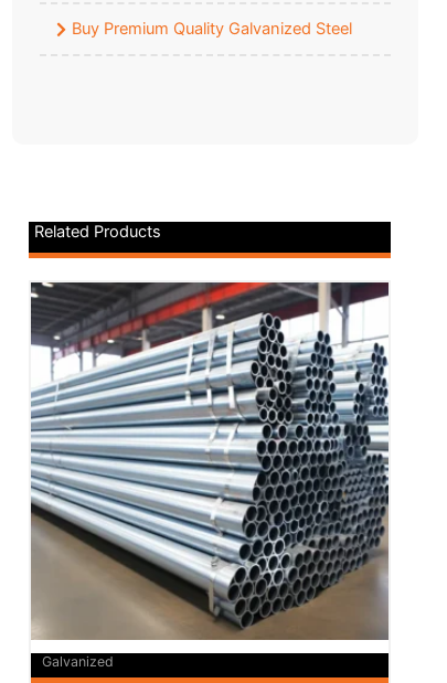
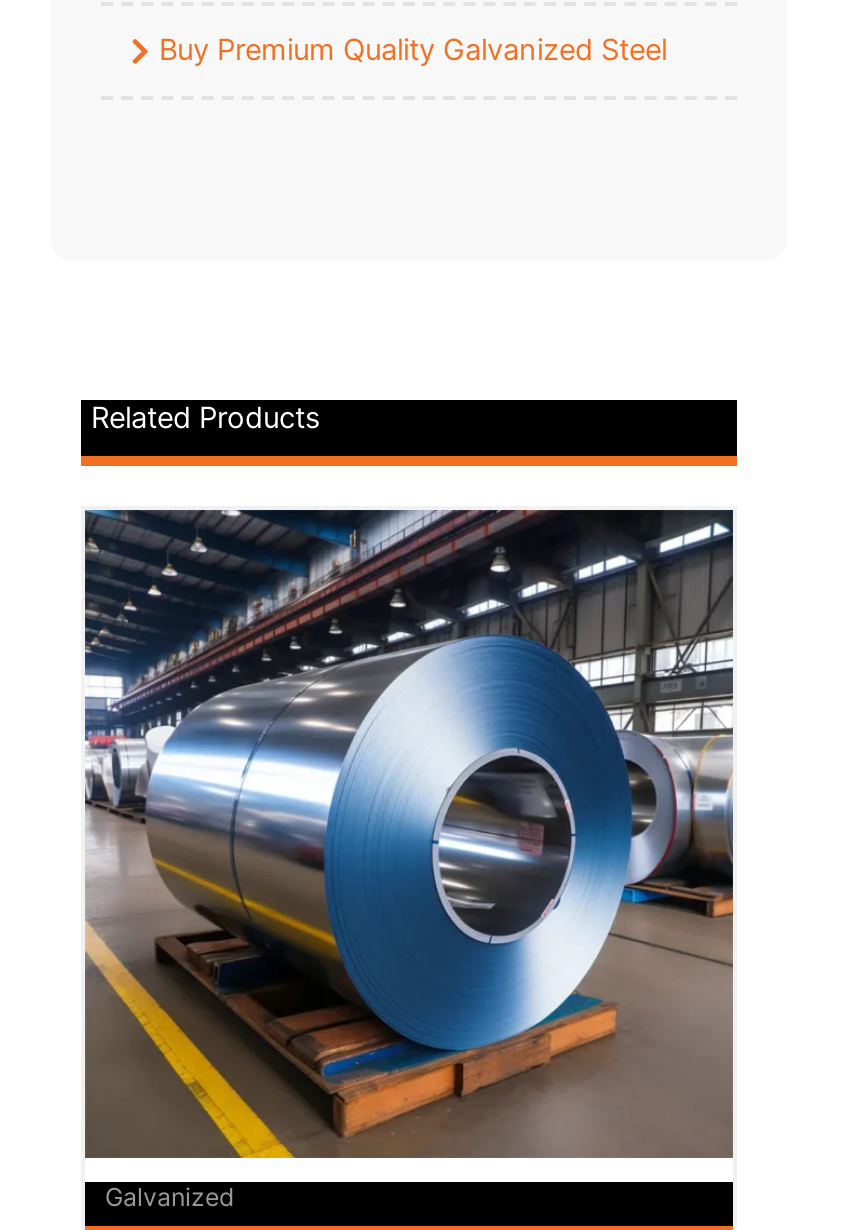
- [image]
+ [image]
